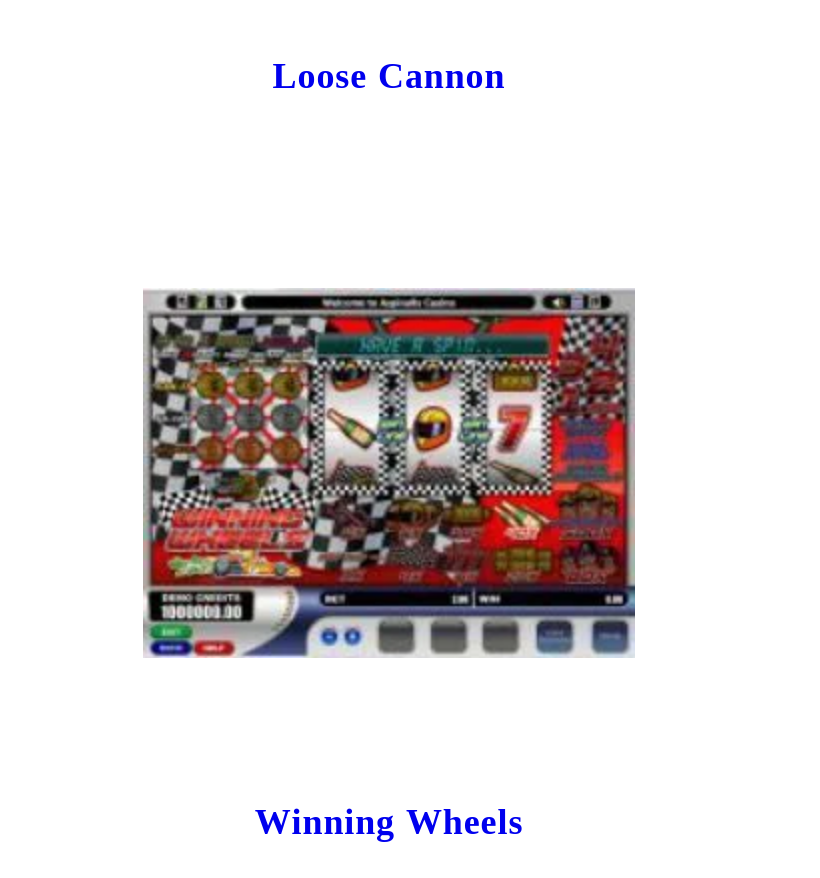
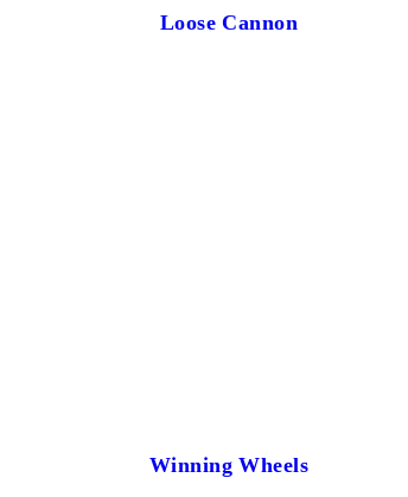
- [image]
